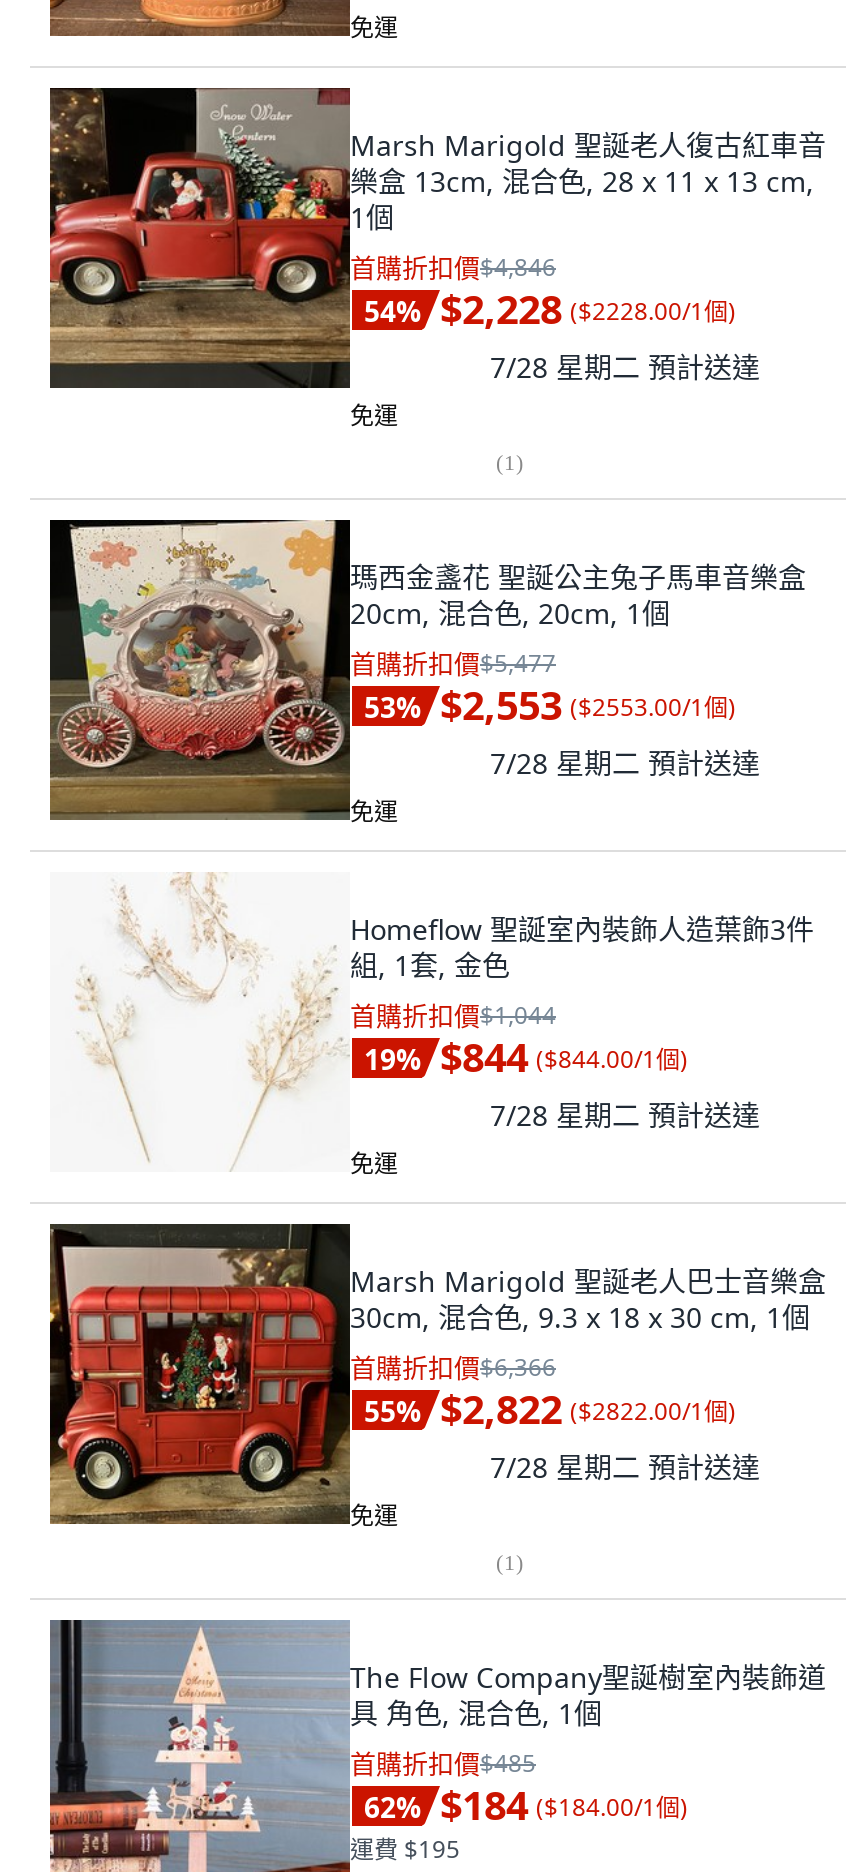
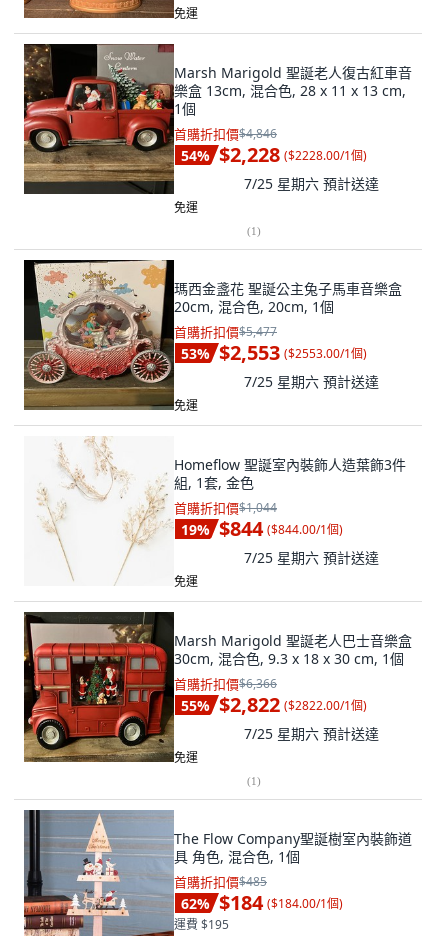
- 7/28 星期二預計送達
+ 7/25 星期六預計送達

- 7/28 星期二預計送達
+ 7/25 星期六預計送達

- 7/28 星期二預計送達
+ 7/25 星期六預計送達

- 7/28 星期二預計送達
+ 7/25 星期六預計送達
